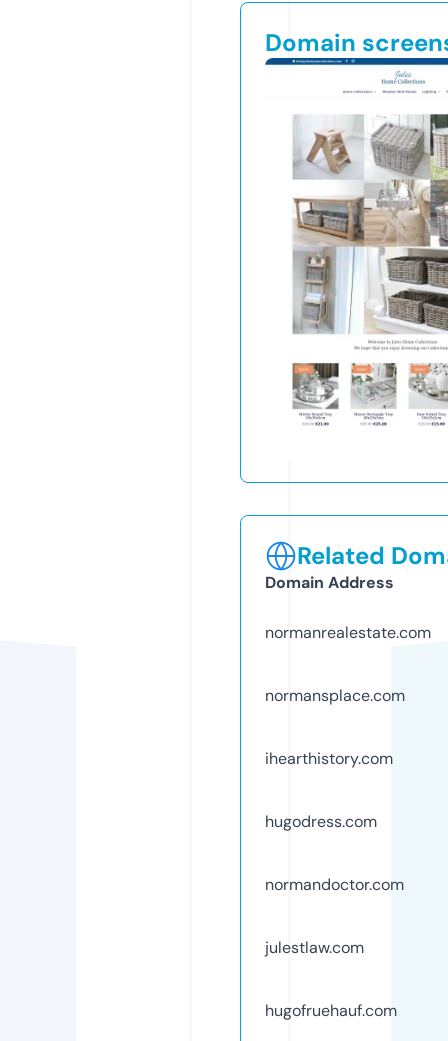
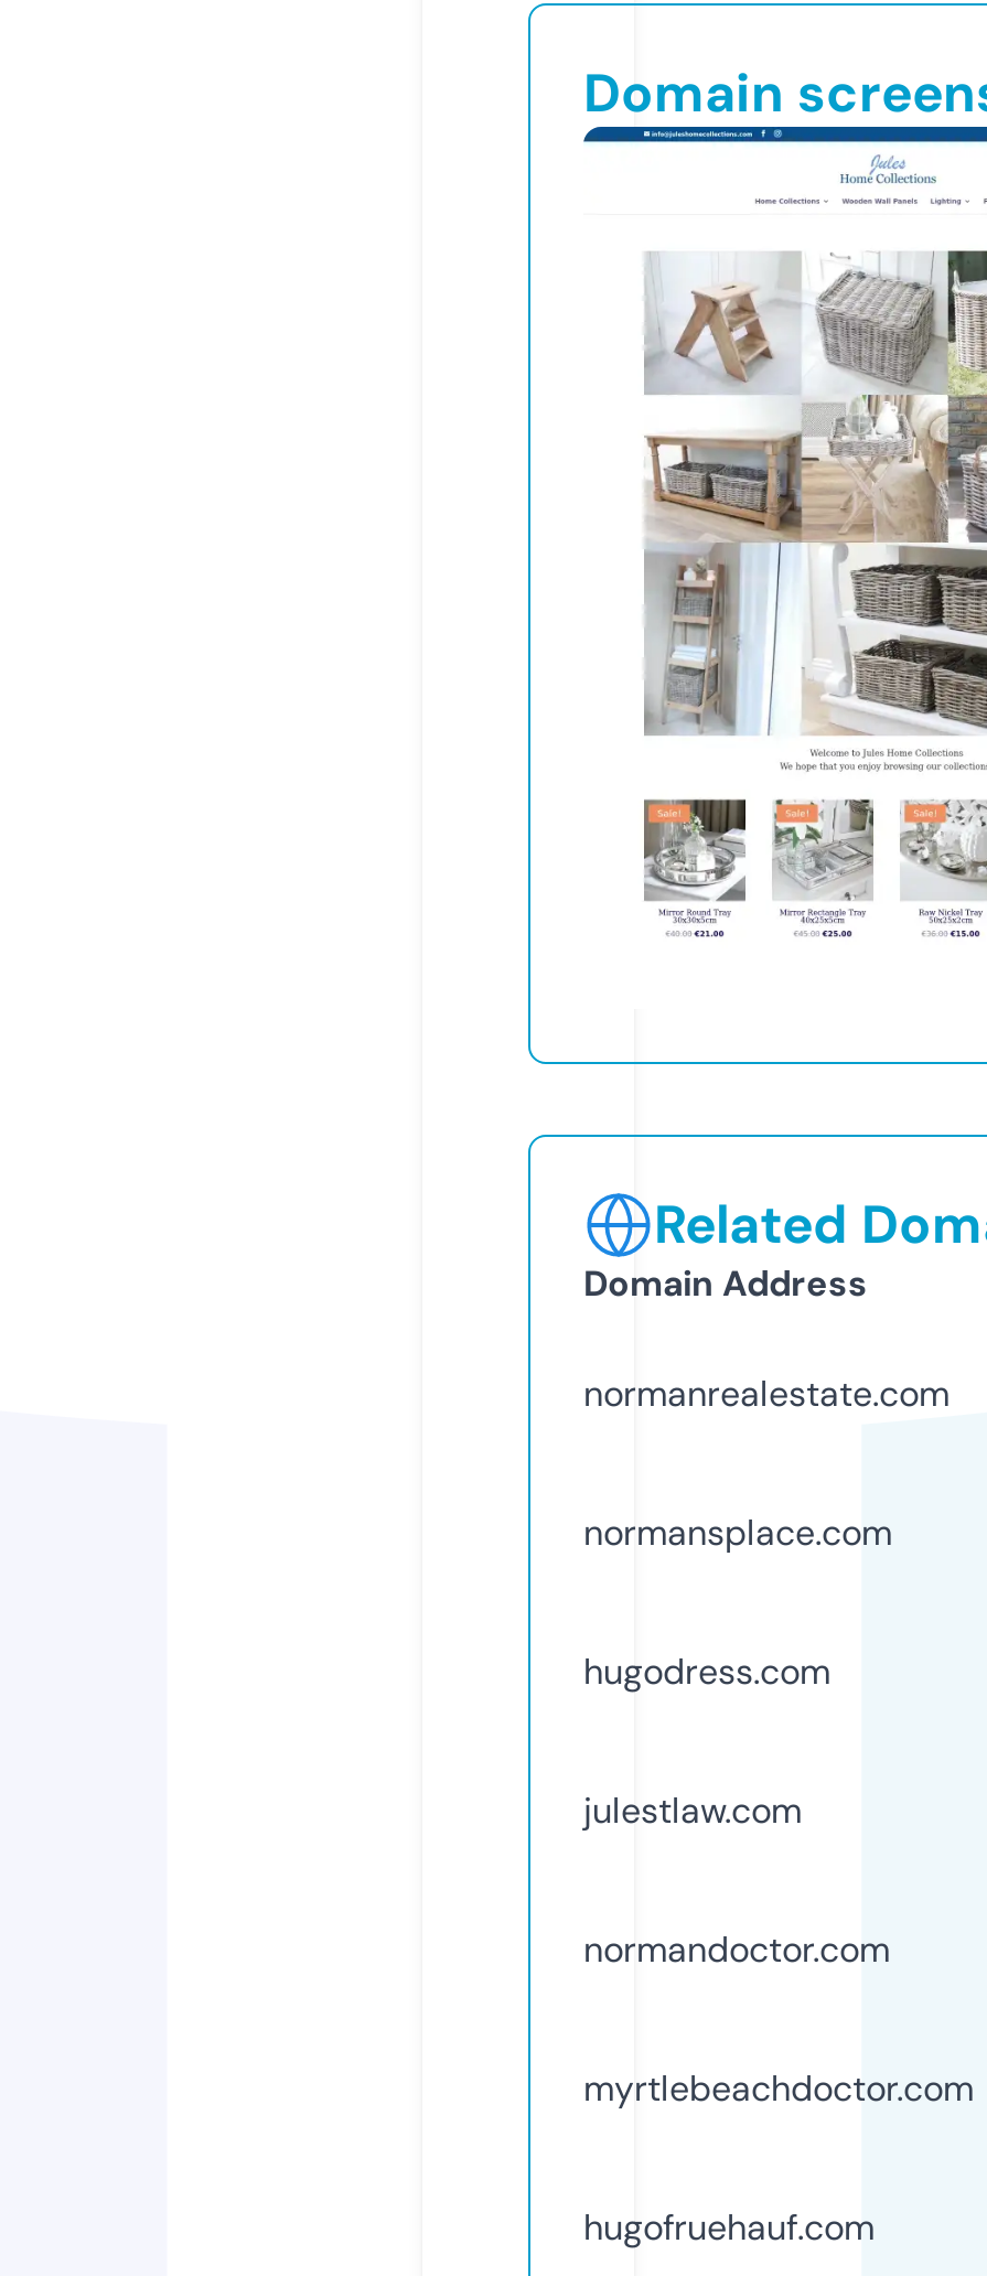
- ihearthistory.com

moved up: hugodress.com

+ myrtlebeachdoctor.com

moved up: julestlaw.com
